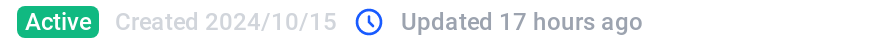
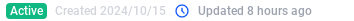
- Updated 17 hours ago
+ Updated 8 hours ago
